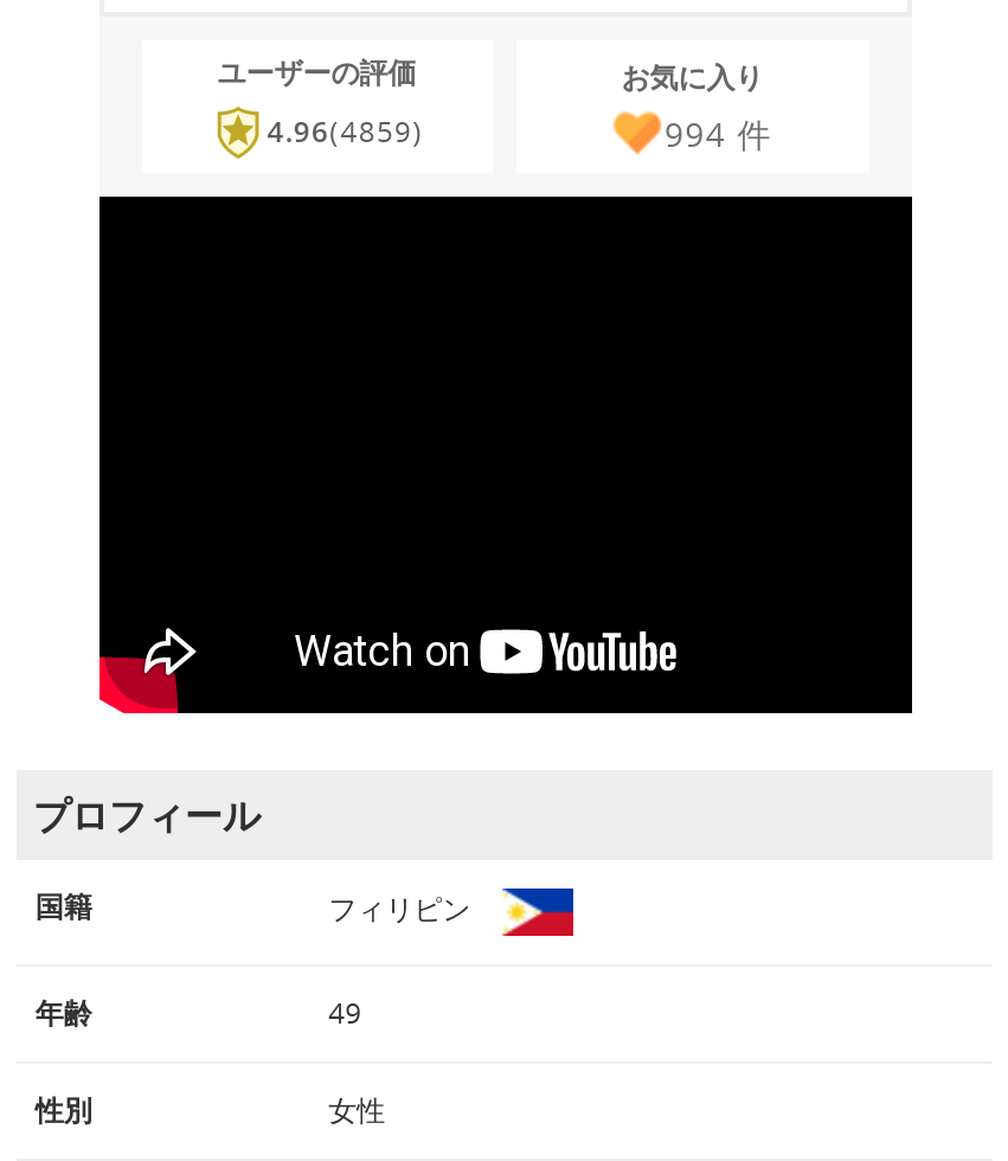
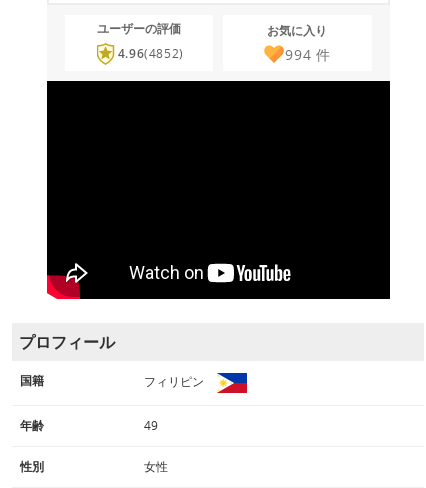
- 4.96(4859)
+ 4.96(4852)
